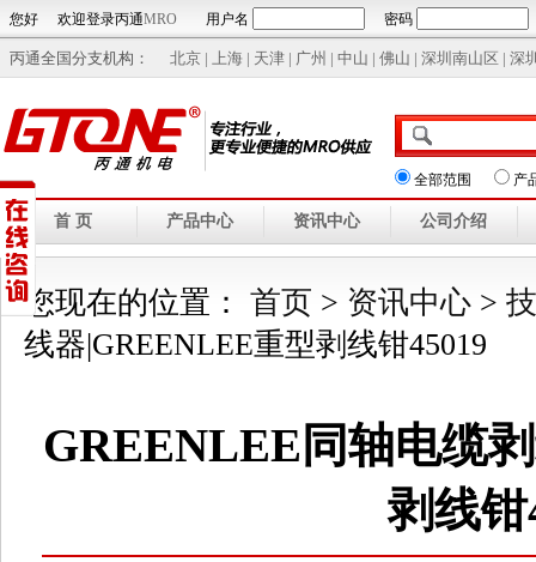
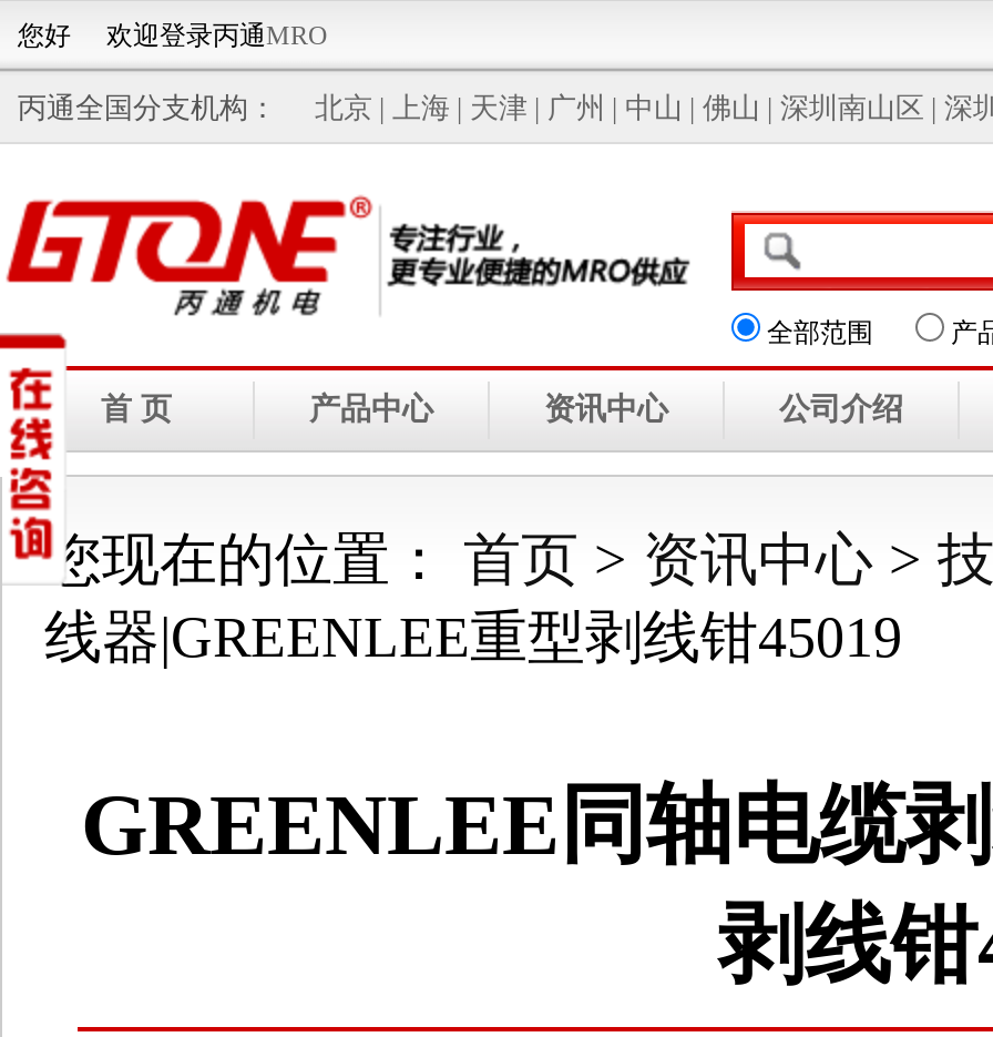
- 用户名
- 密码
